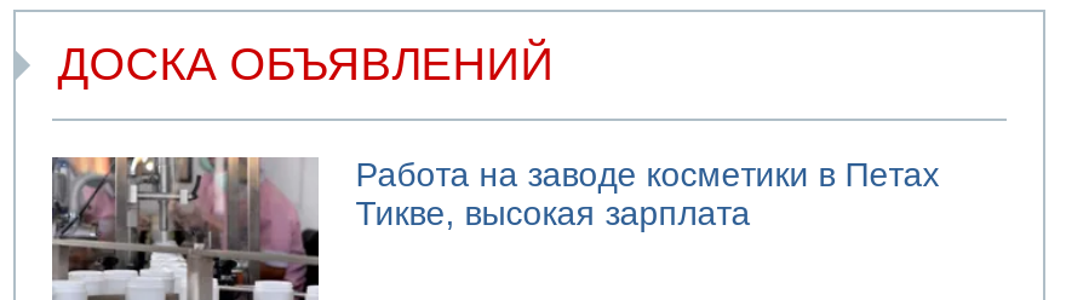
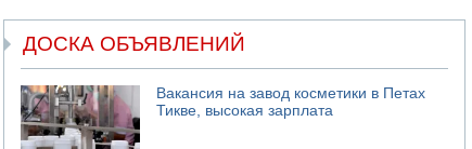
- Работа на заводе косметики в Петах
+ Вакансия на завод косметики в Петах
